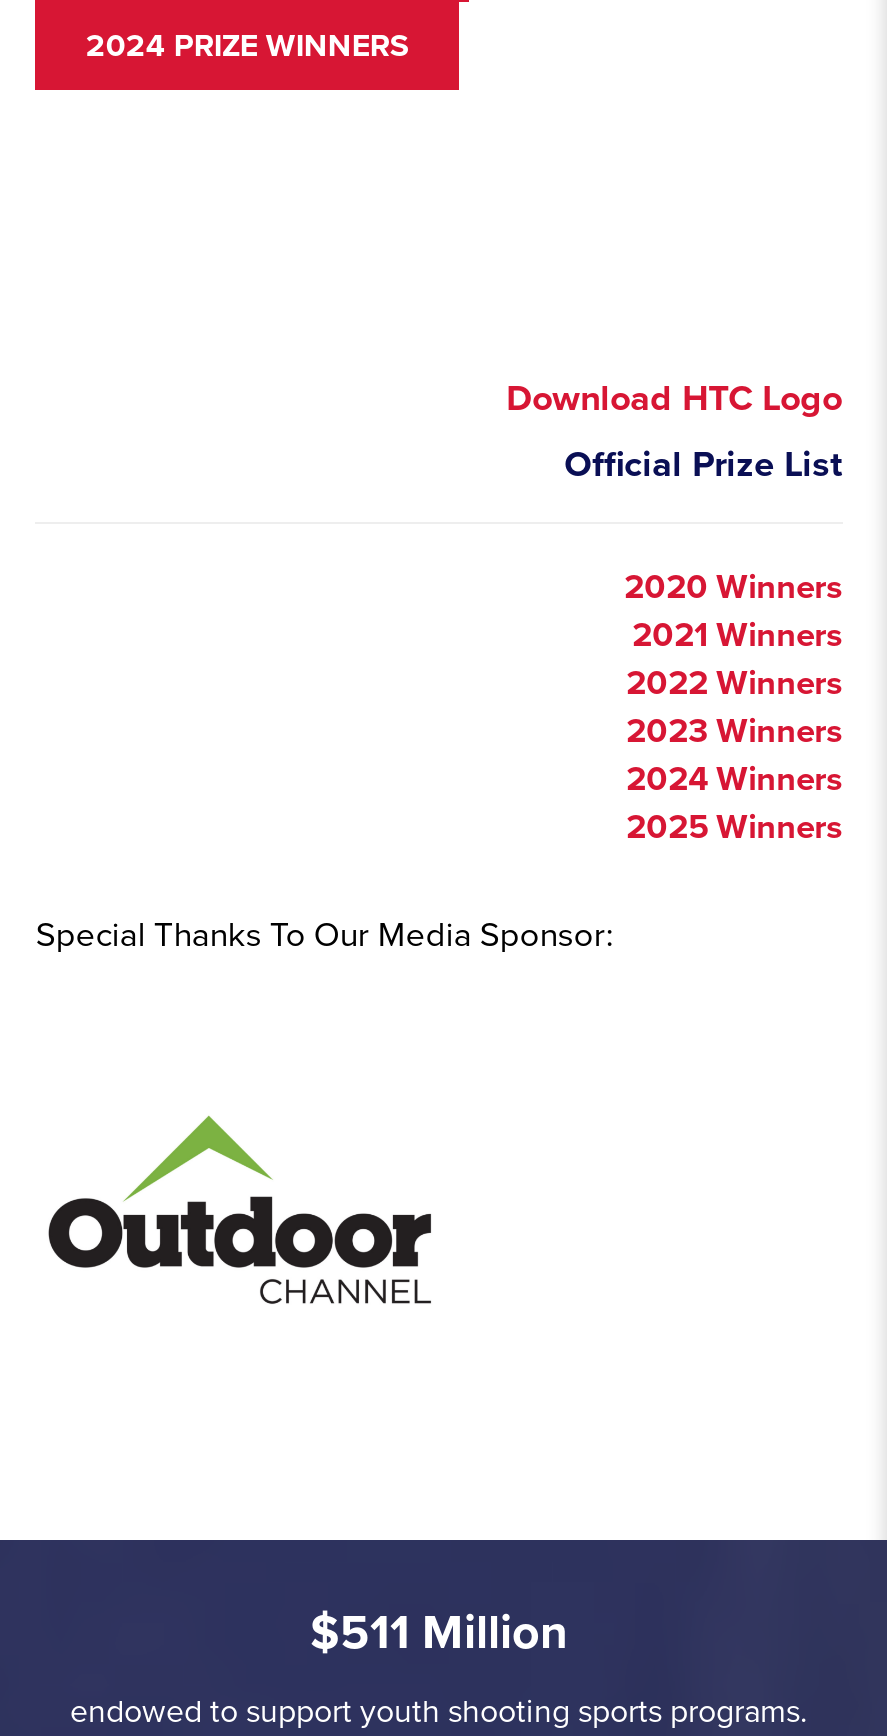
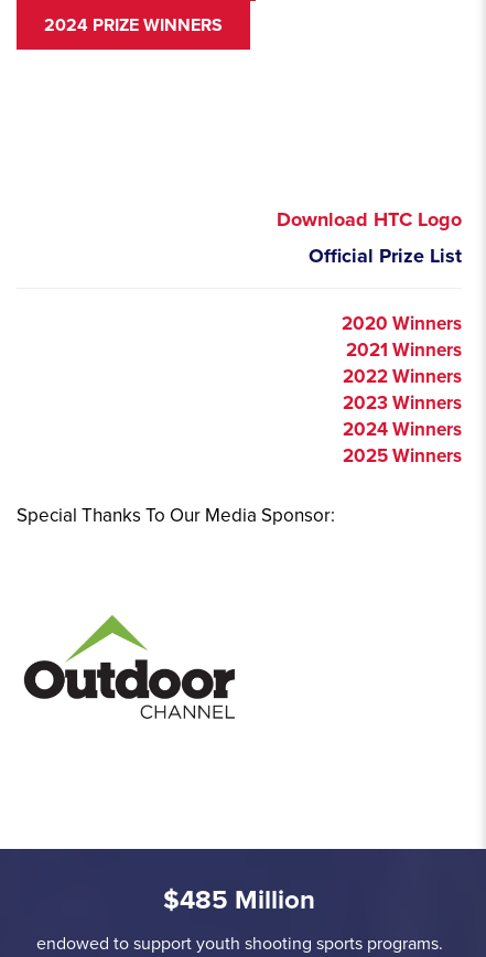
- $511 Million
+ $485 Million
